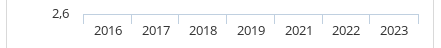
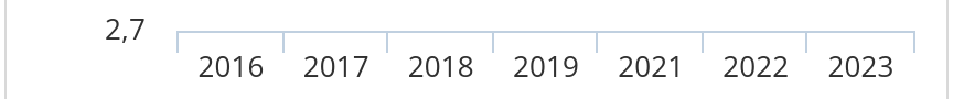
- 2,6
+ 2,7
